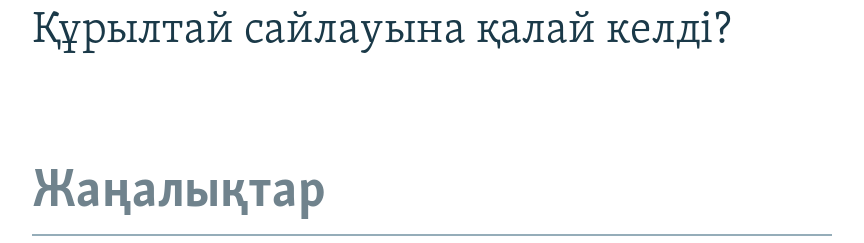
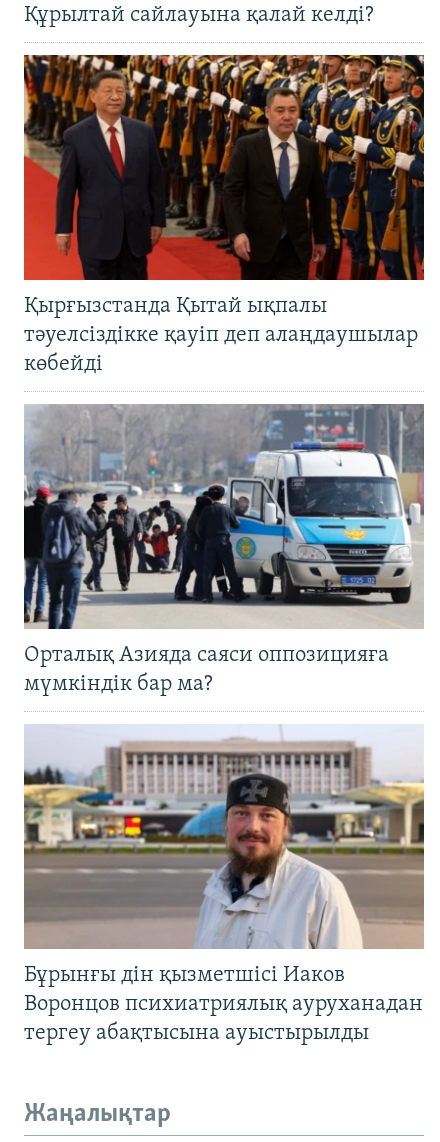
+ [image]
+ Қырғызстанда Қытай ықпалы
+ тәуелсіздікке қауіп деп алаңдаушылар
+ көбейді

+ [image]
+ Орталық Азияда саяси оппозицияға
+ мүмкіндік бар ма?

+ [image]
+ Бұрынғы дін қызметшісі Иаков
+ Воронцов психиатриялық ауруханадан
+ тергеу абақтысына ауыстырылды
